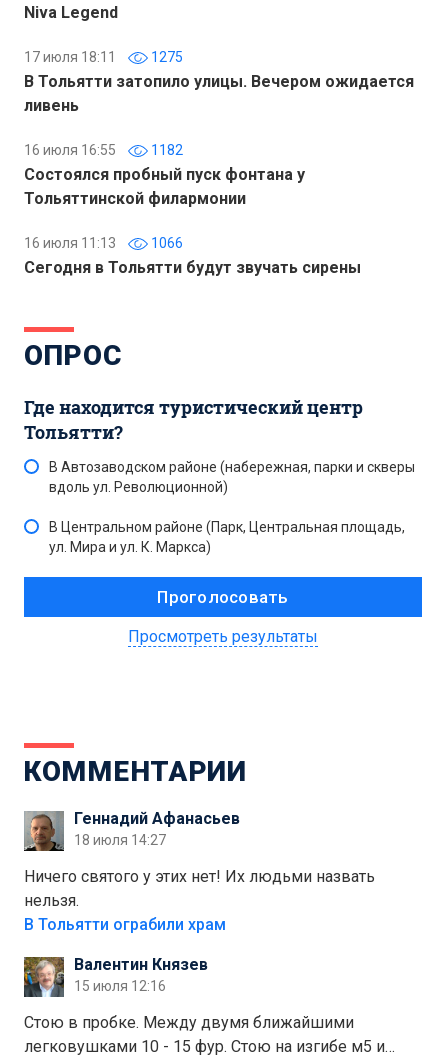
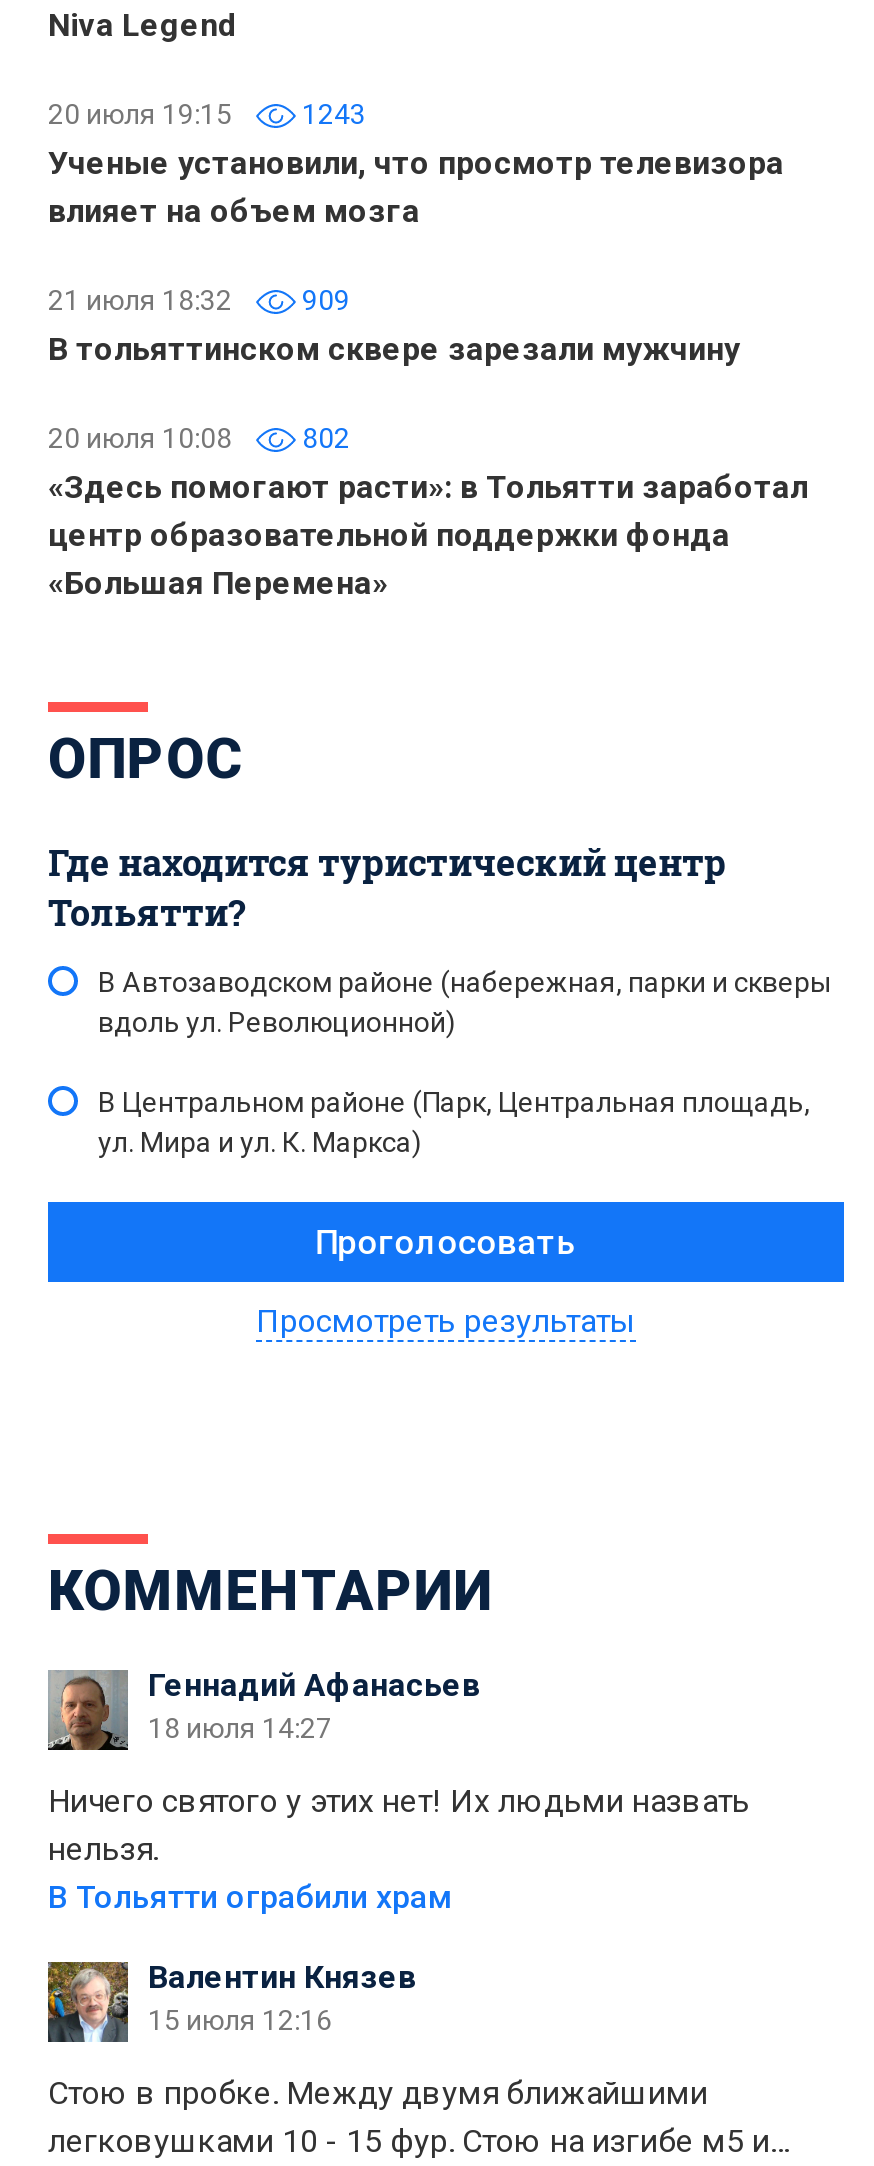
- 17 июля 18:11
- 1275
- В Тольятти затопило улицы. Вечером ожидается
- ливень
+ 20 июля 19:15
+ 1243
+ Ученые установили, что просмотр телевизора
+ влияет на объем мозга

- 16 июля 16:55
- 1182
- Состоялся пробный пуск фонтана у
- Тольяттинской филармонии
+ 21 июля 18:32
+ 909
+ В тольяттинском сквере зарезали мужчину

- 16 июля 11:13
- 1066
- Сегодня в Тольятти будут звучать сирены
+ 20 июля 10:08
+ 802
+ «Здесь помогают расти»: в Тольятти заработал
+ центр образовательной поддержки фонда
+ «Большая Перемена»
